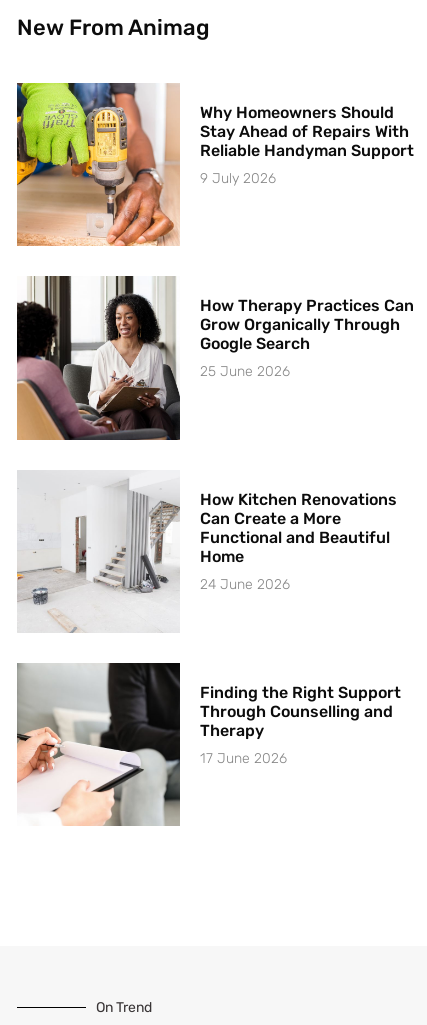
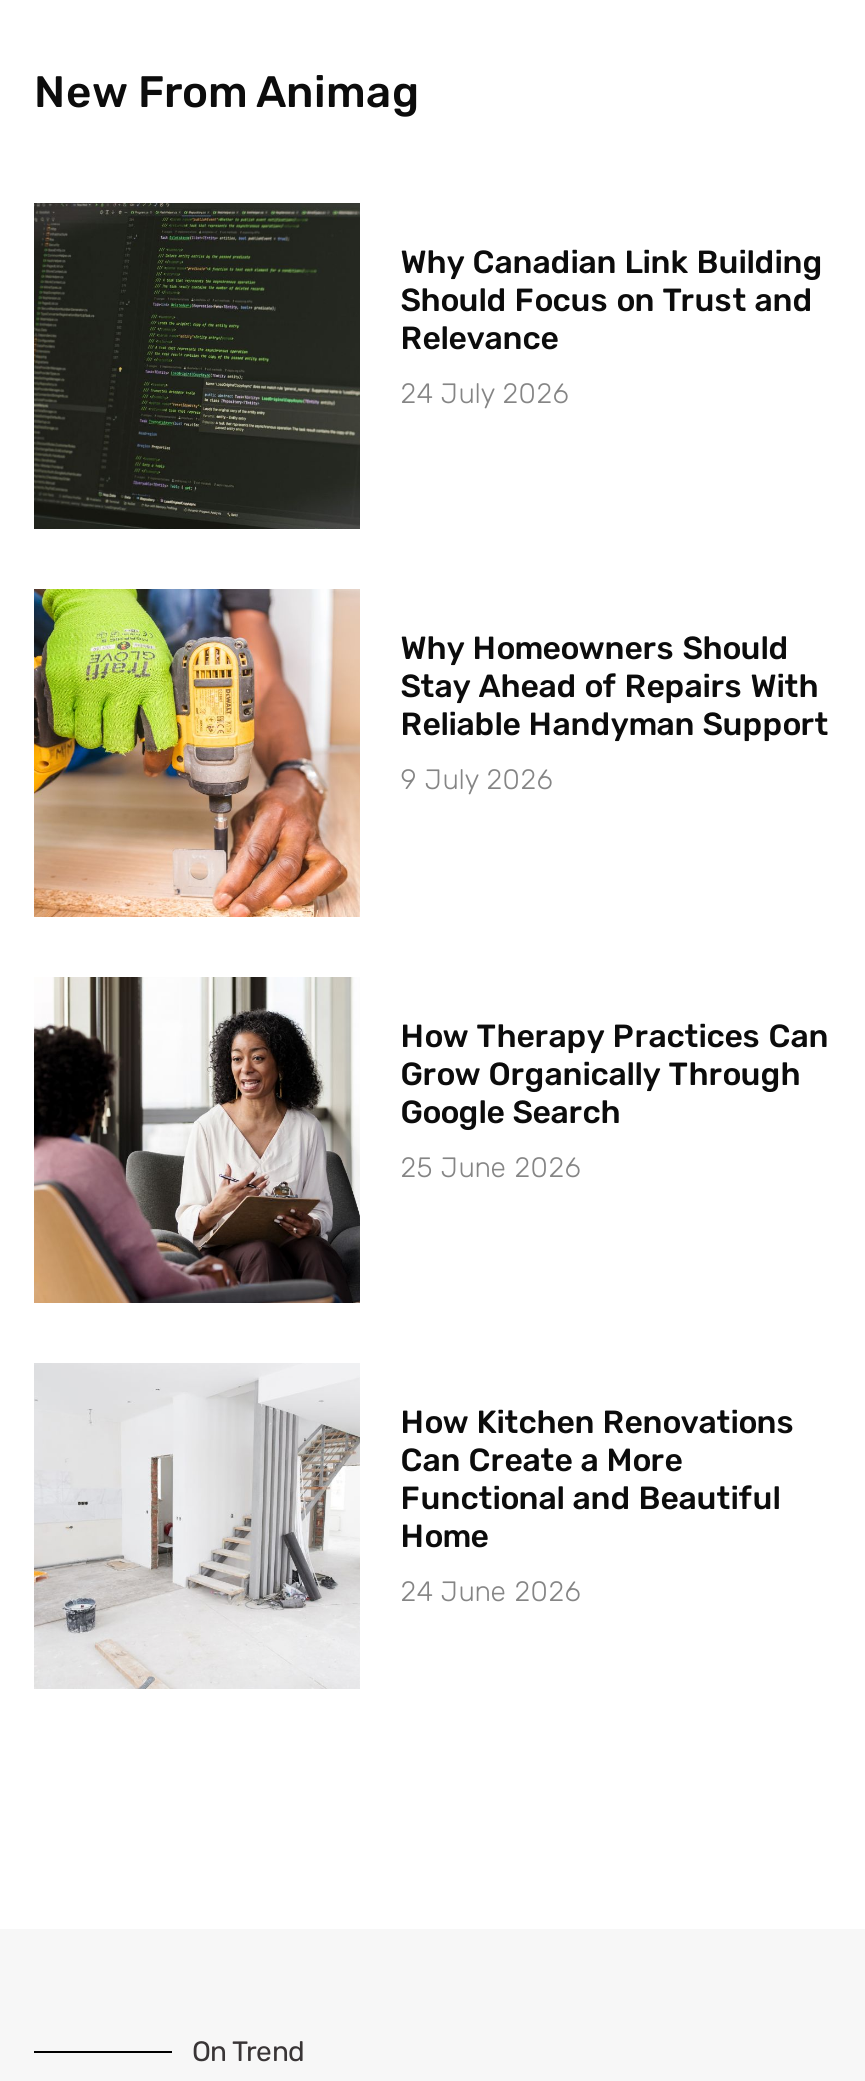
+ [image]
+ Why Canadian Link Building
+ Should Focus on Trust and
+ Relevance
+ 24 July 2026

moved down: [image] | Why Homeowners Should | Stay Ahead of Repairs With | ... | Home | 24 June 2026

- [image]
- Finding the Right Support
- Through Counselling and
- Therapy
- 17 June 2026
